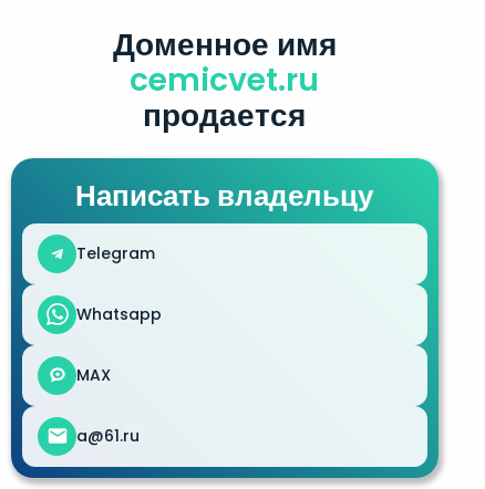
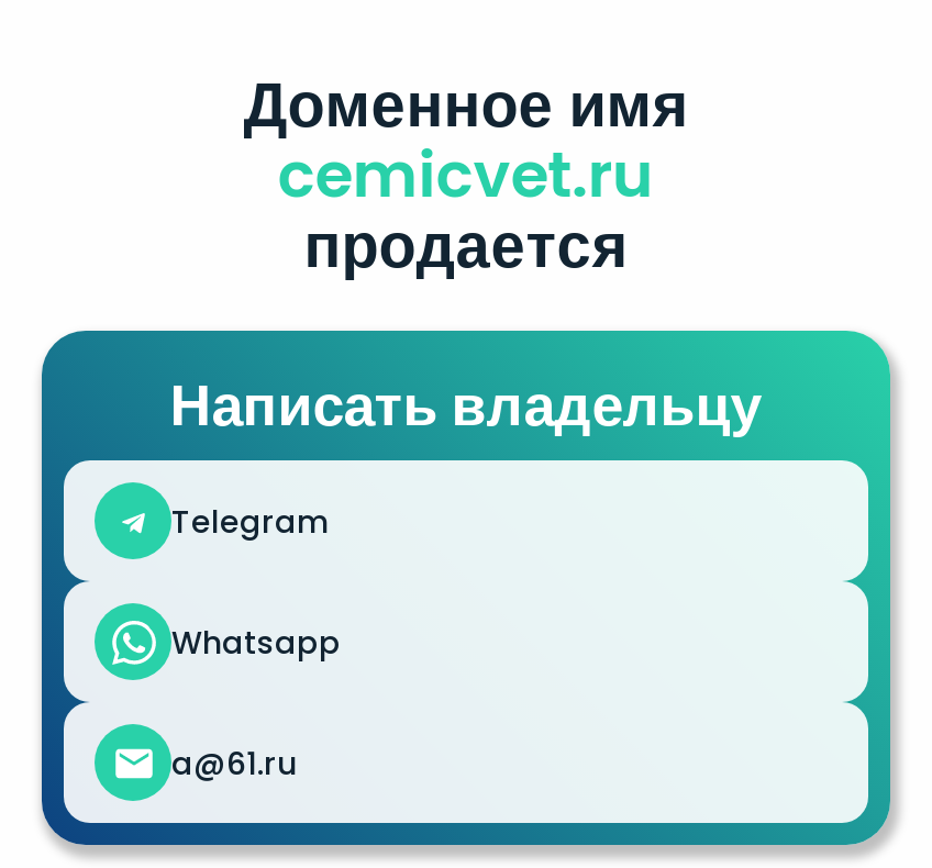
- MAX
